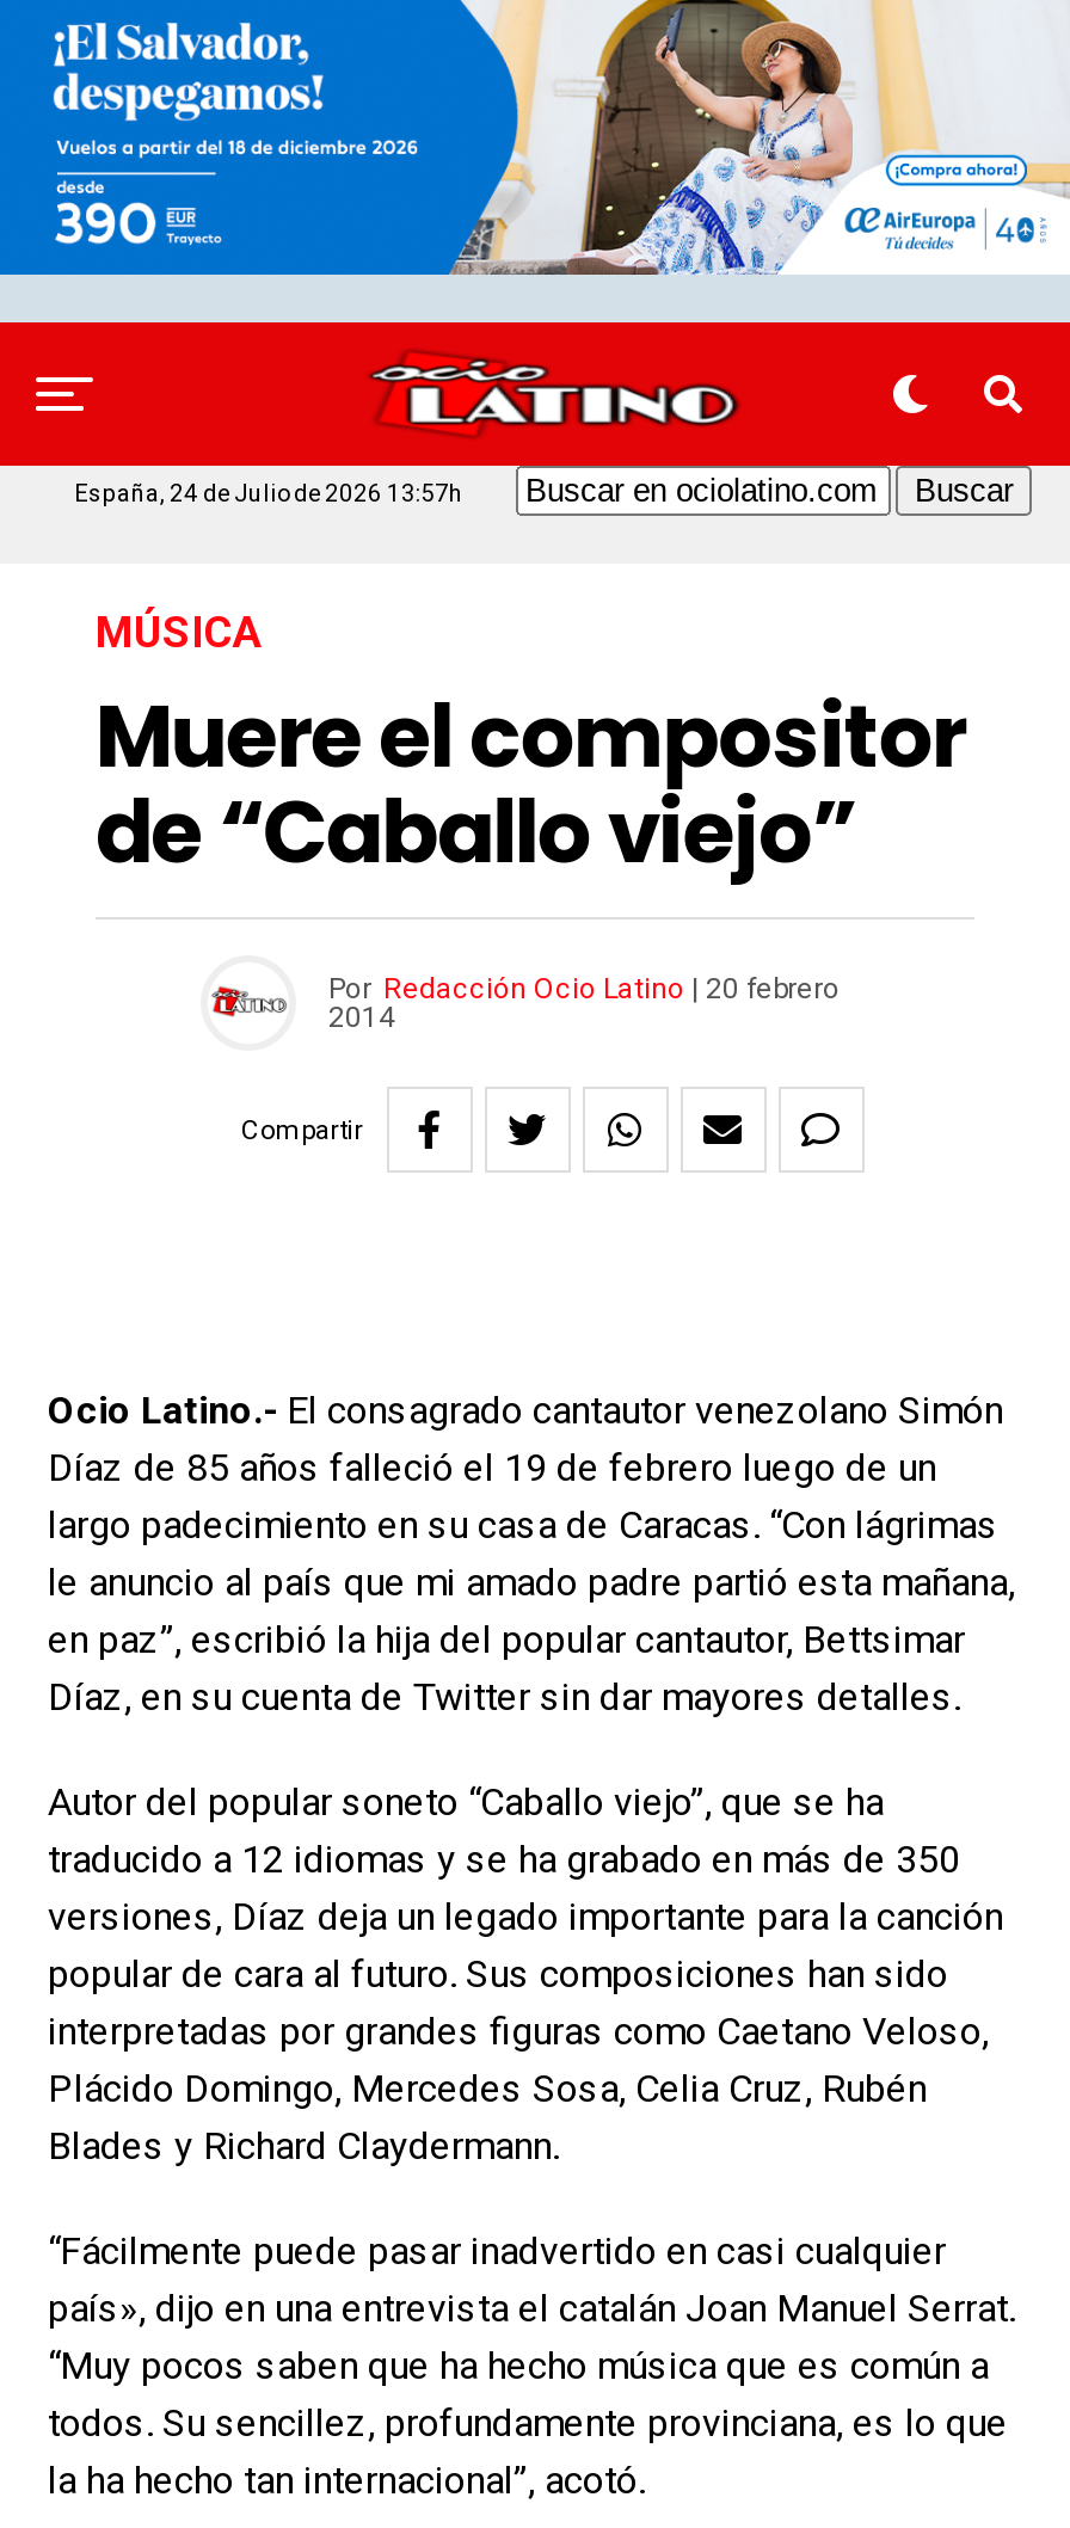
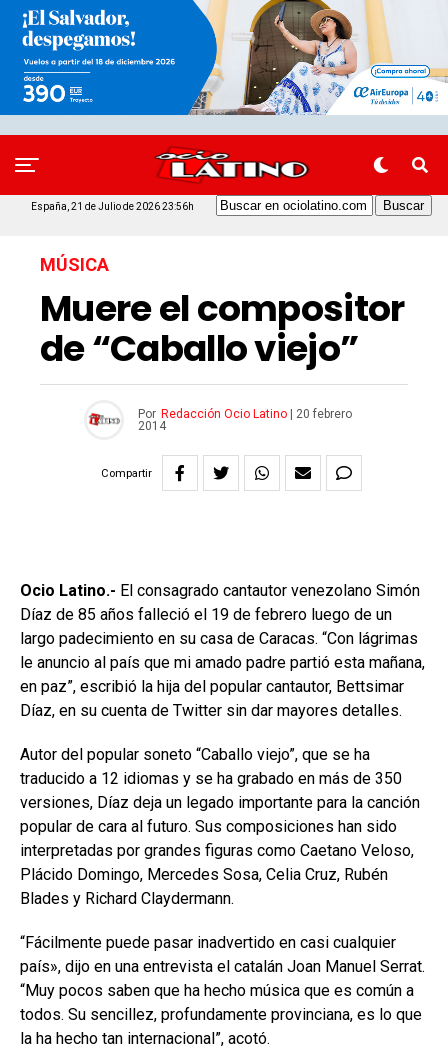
- España, 24 de Julio de 2026 13:57h
+ España, 21 de Julio de 2026 23:56h
